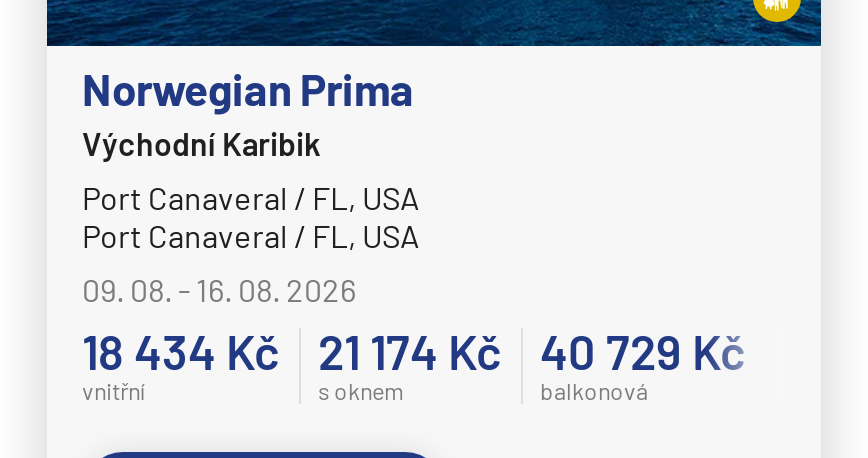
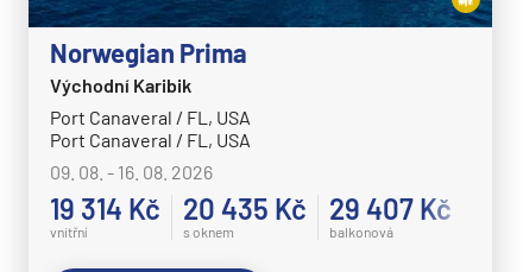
- 18 434 Kč
+ 19 314 Kč

- 21 174 Kč
+ 20 435 Kč

- 40 729 Kč
+ 29 407 Kč
